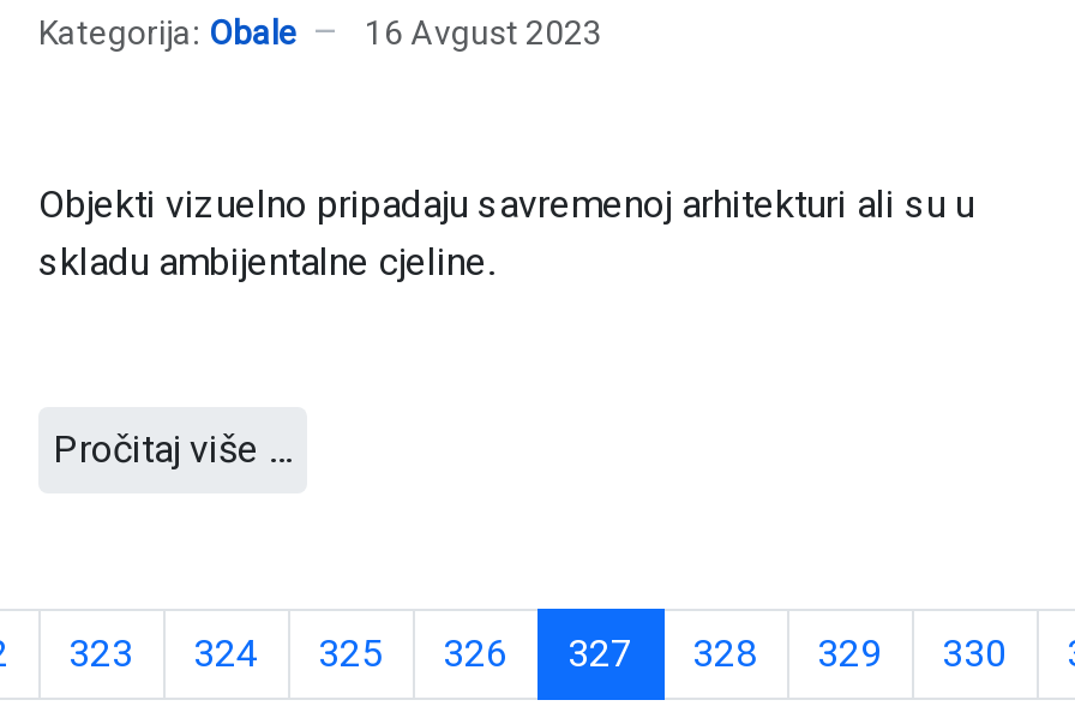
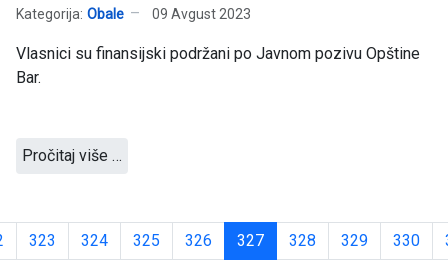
- Kategorija: Obale 16 Avgust 2023
+ Kategorija: Obale 09 Avgust 2023

- Objekti vizuelno pripadaju savremenoj arhitekturi ali su u
- skladu ambijentalne cjeline.
+ Vlasnici su finansijski podržani po Javnom pozivu Opštine
+ Bar.
